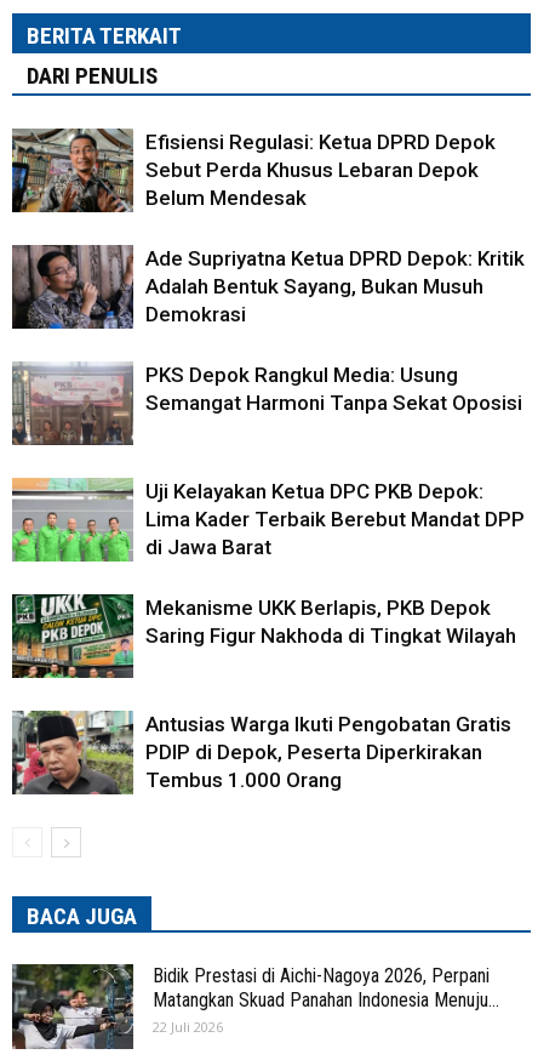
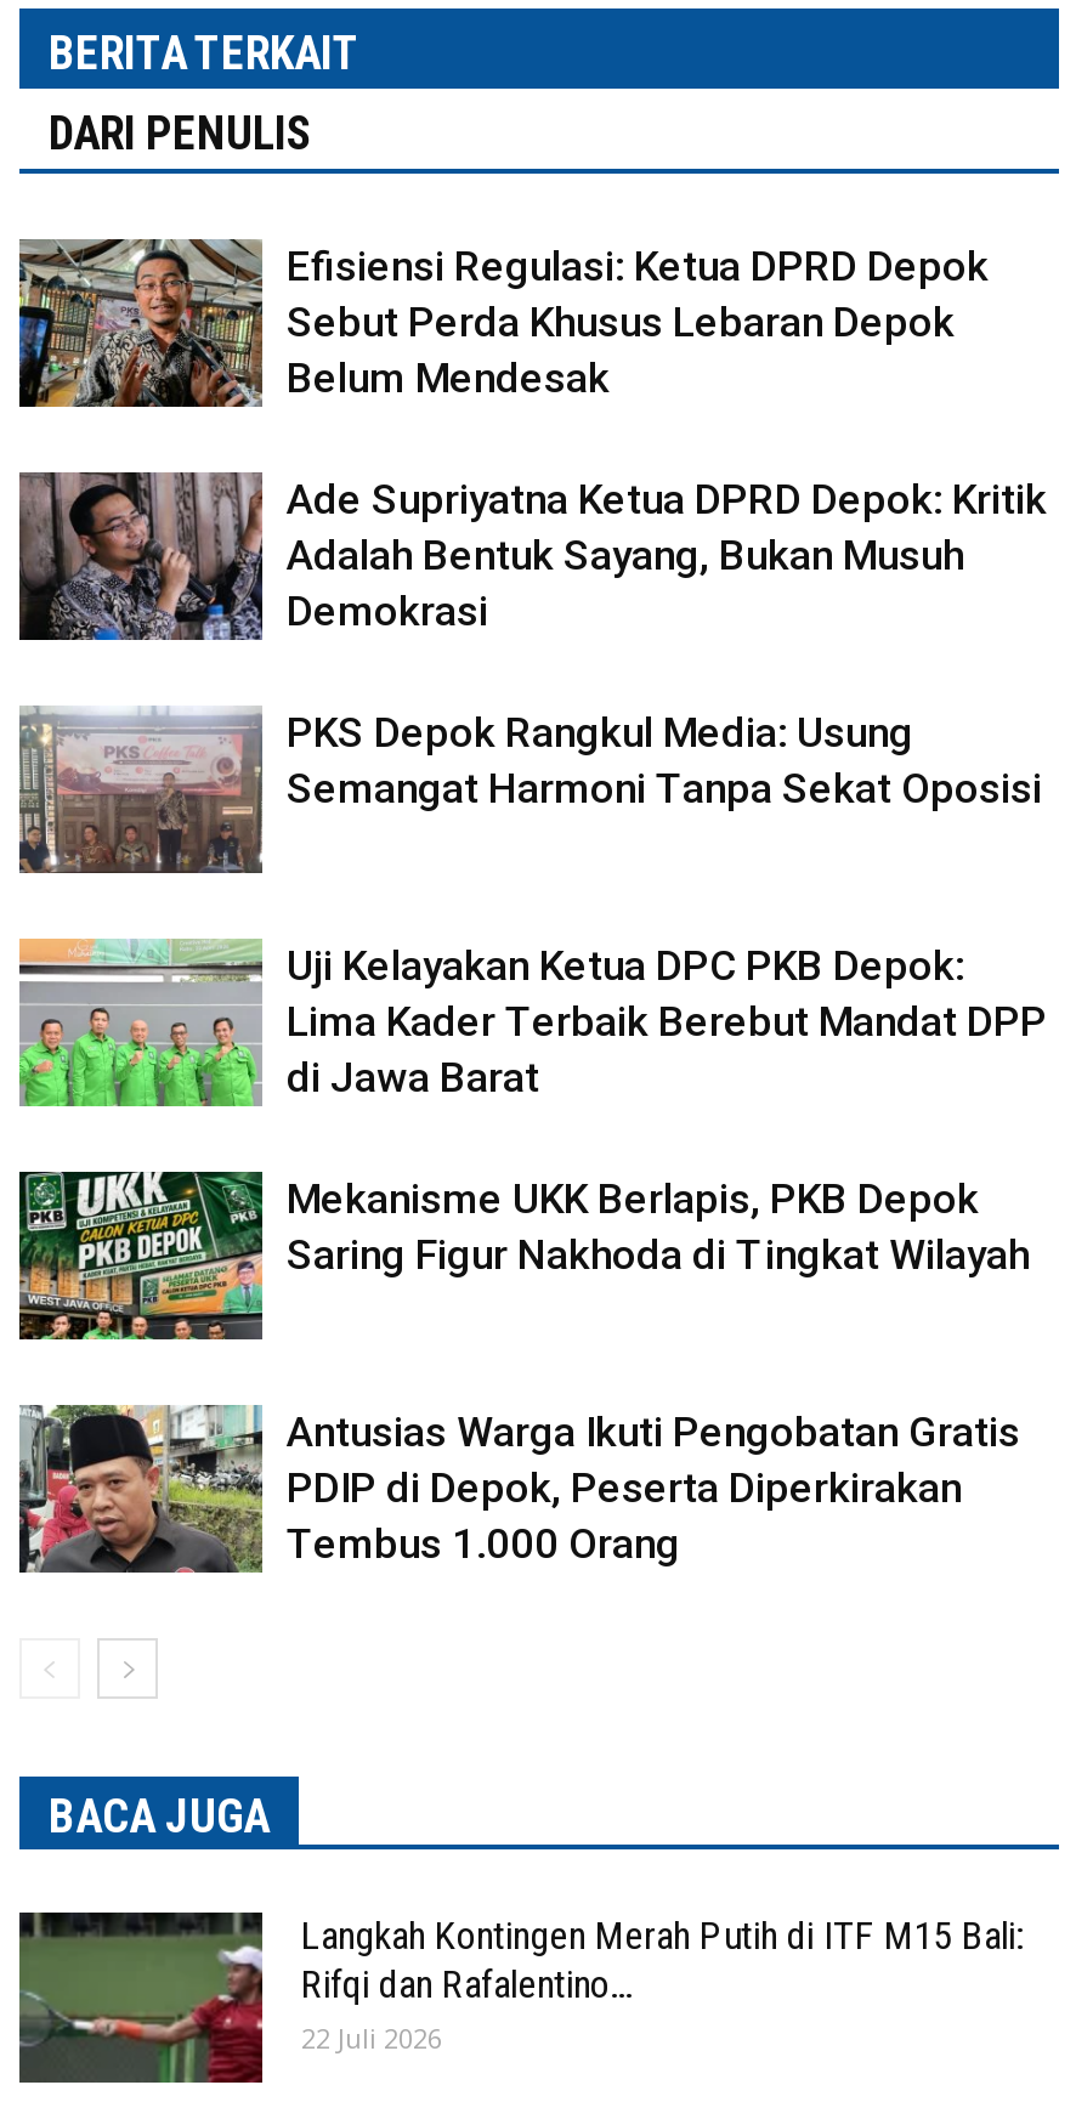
- [image]
- Bidik Prestasi di Aichi-Nagoya 2026, Perpani
- Matangkan Skuad Panahan Indonesia Menuju...
+ [image]
+ Langkah Kontingen Merah Putih di ITF M15 Bali:
+ Rifqi dan Rafalentino...
